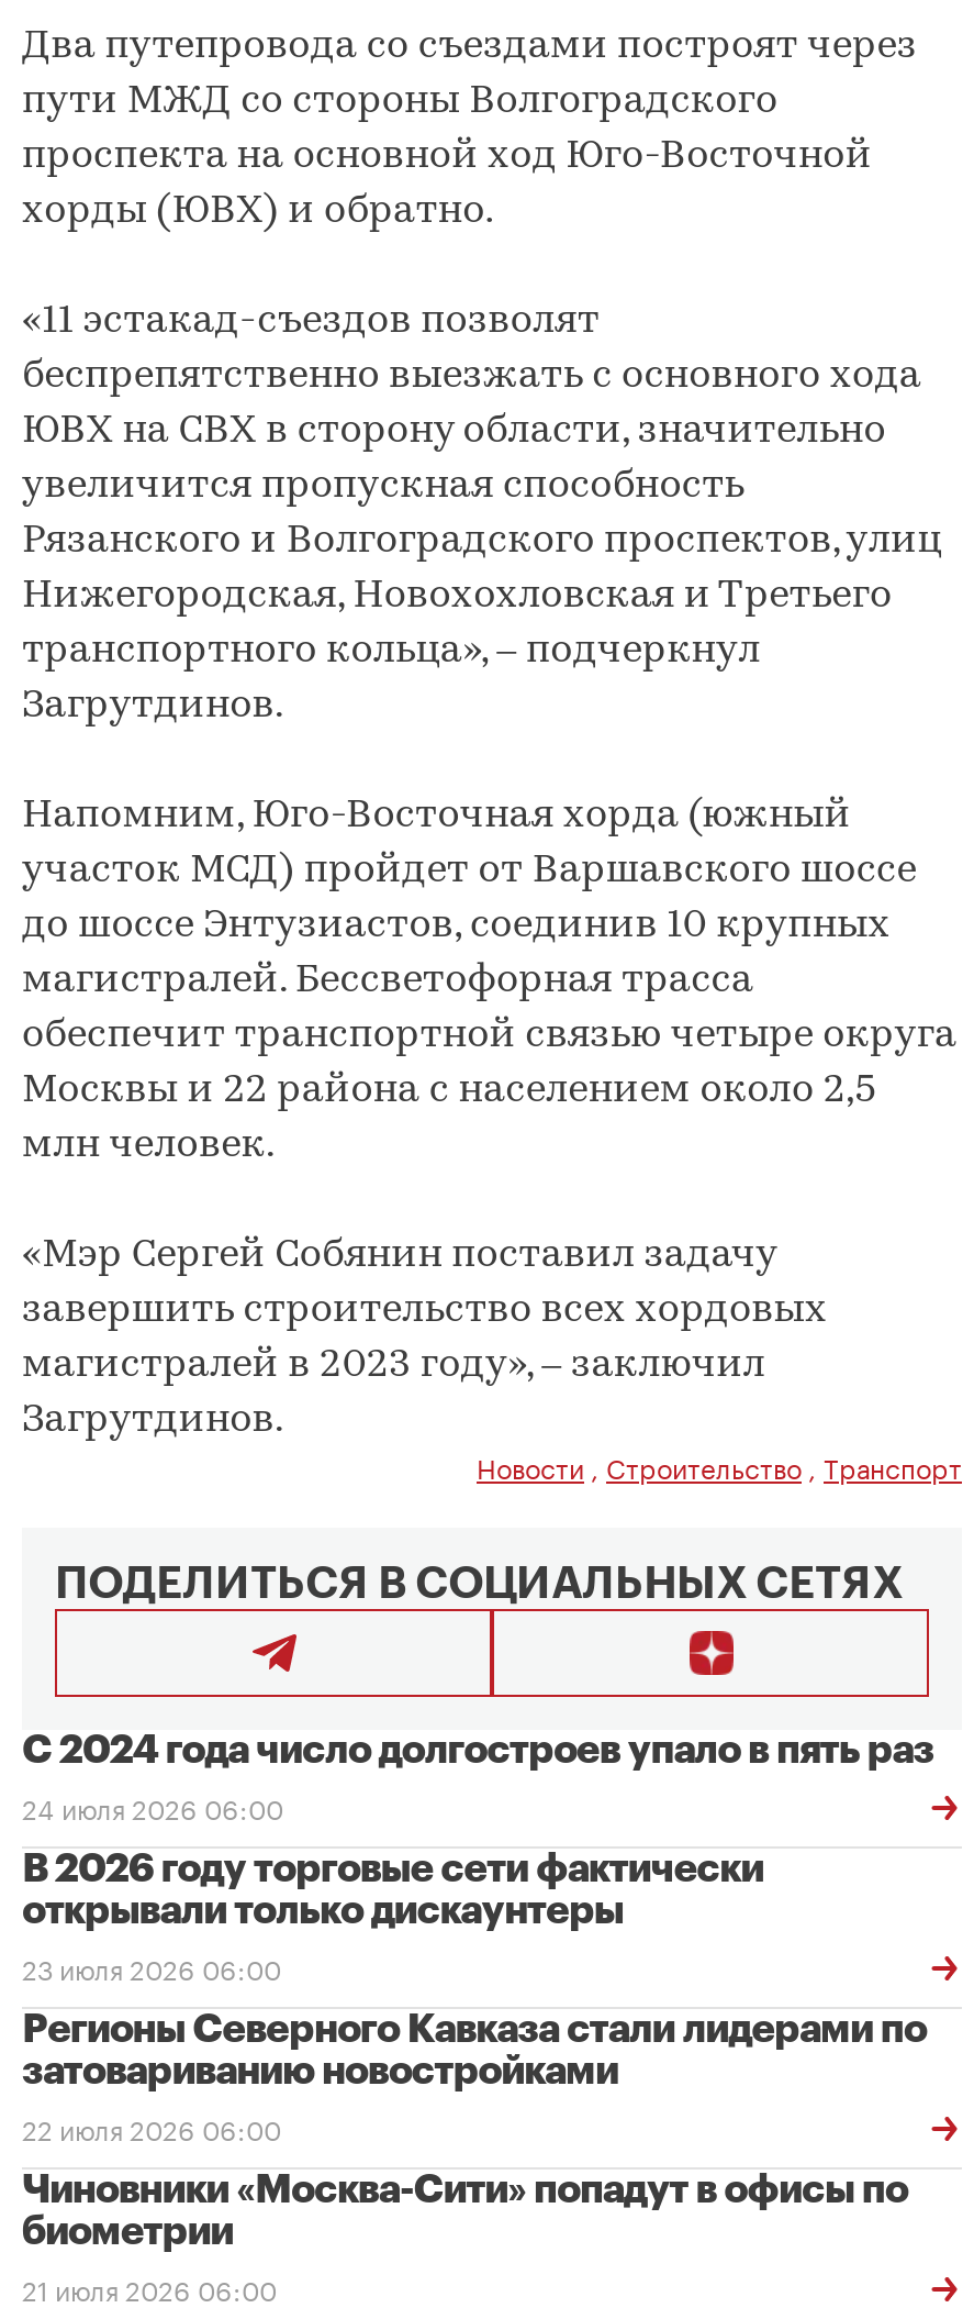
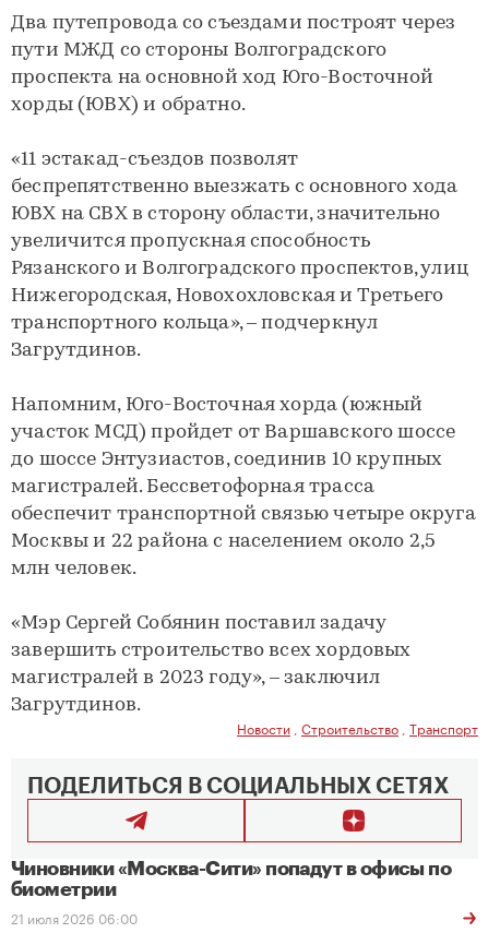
- С 2024 года число долгостроев упало в пять раз
- 24 июля 2026 06:00
- В 2026 году торговые сети фактически
- открывали только дискаунтеры
- 23 июля 2026 06:00
- Регионы Северного Кавказа стали лидерами по
- затовариванию новостройками
- 22 июля 2026 06:00
